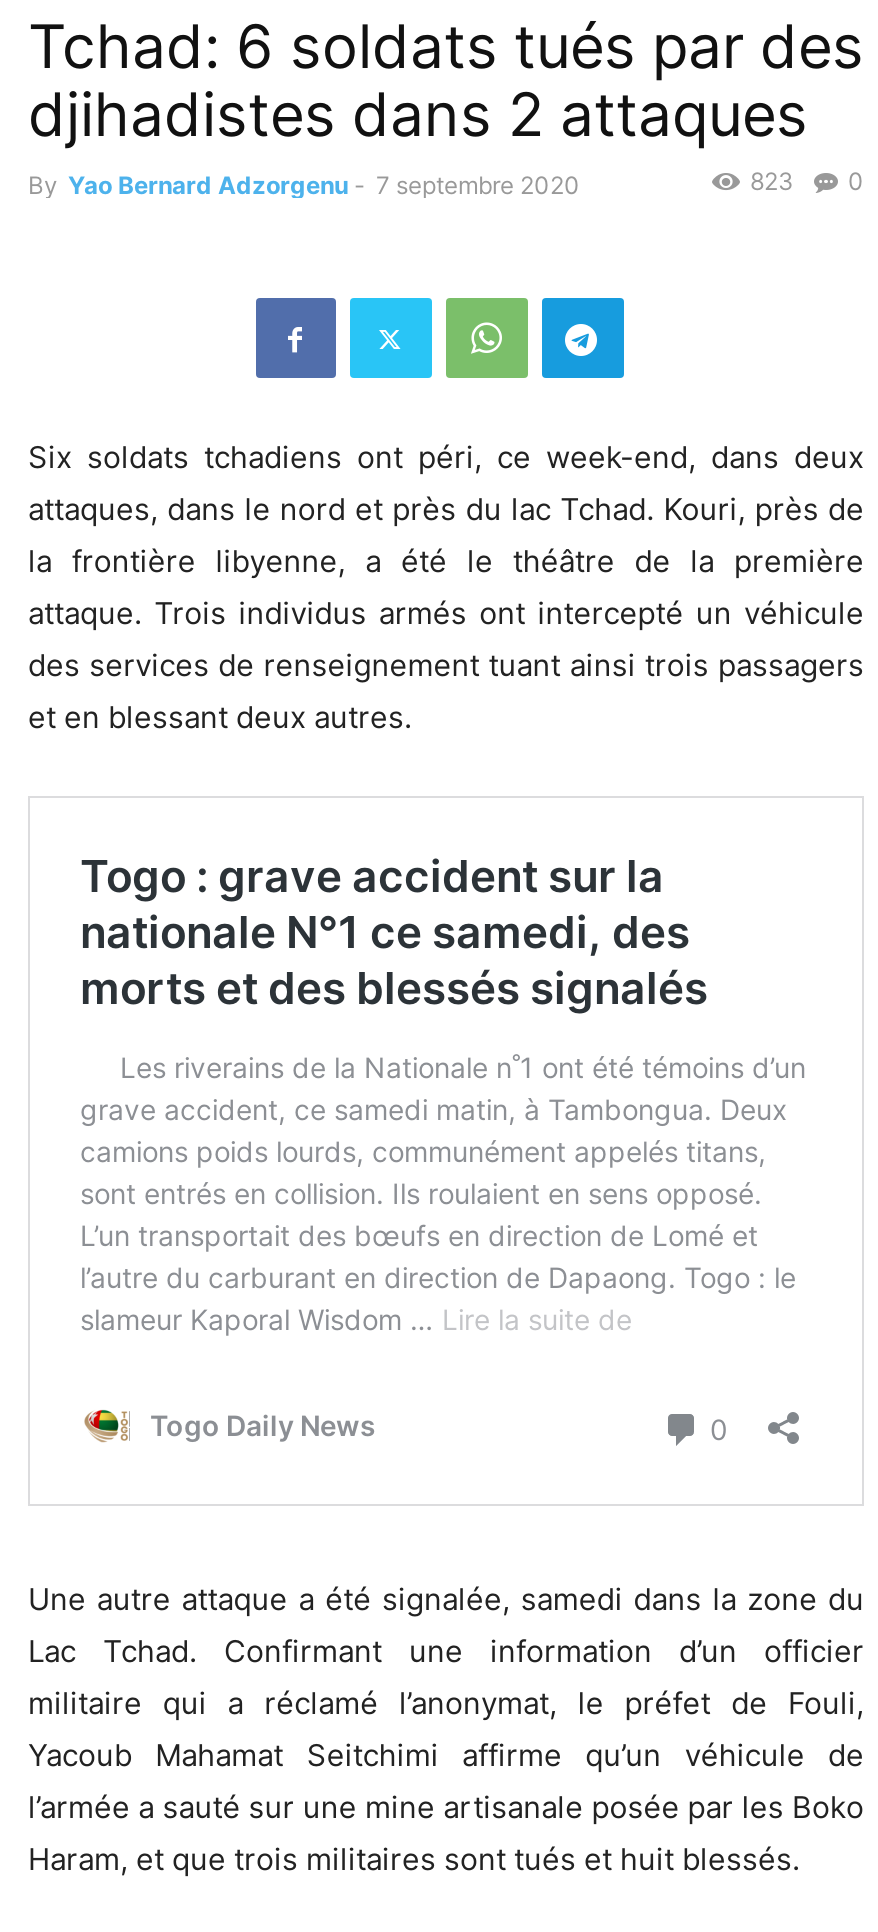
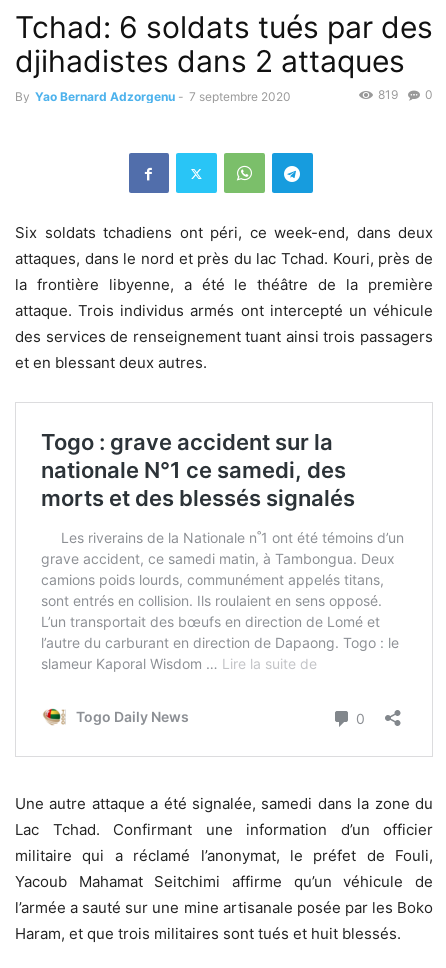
- 823 0
+ 819 0
